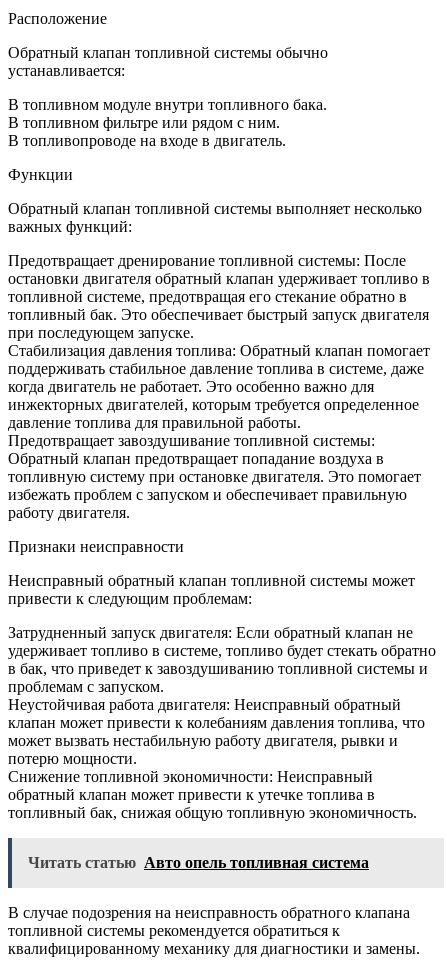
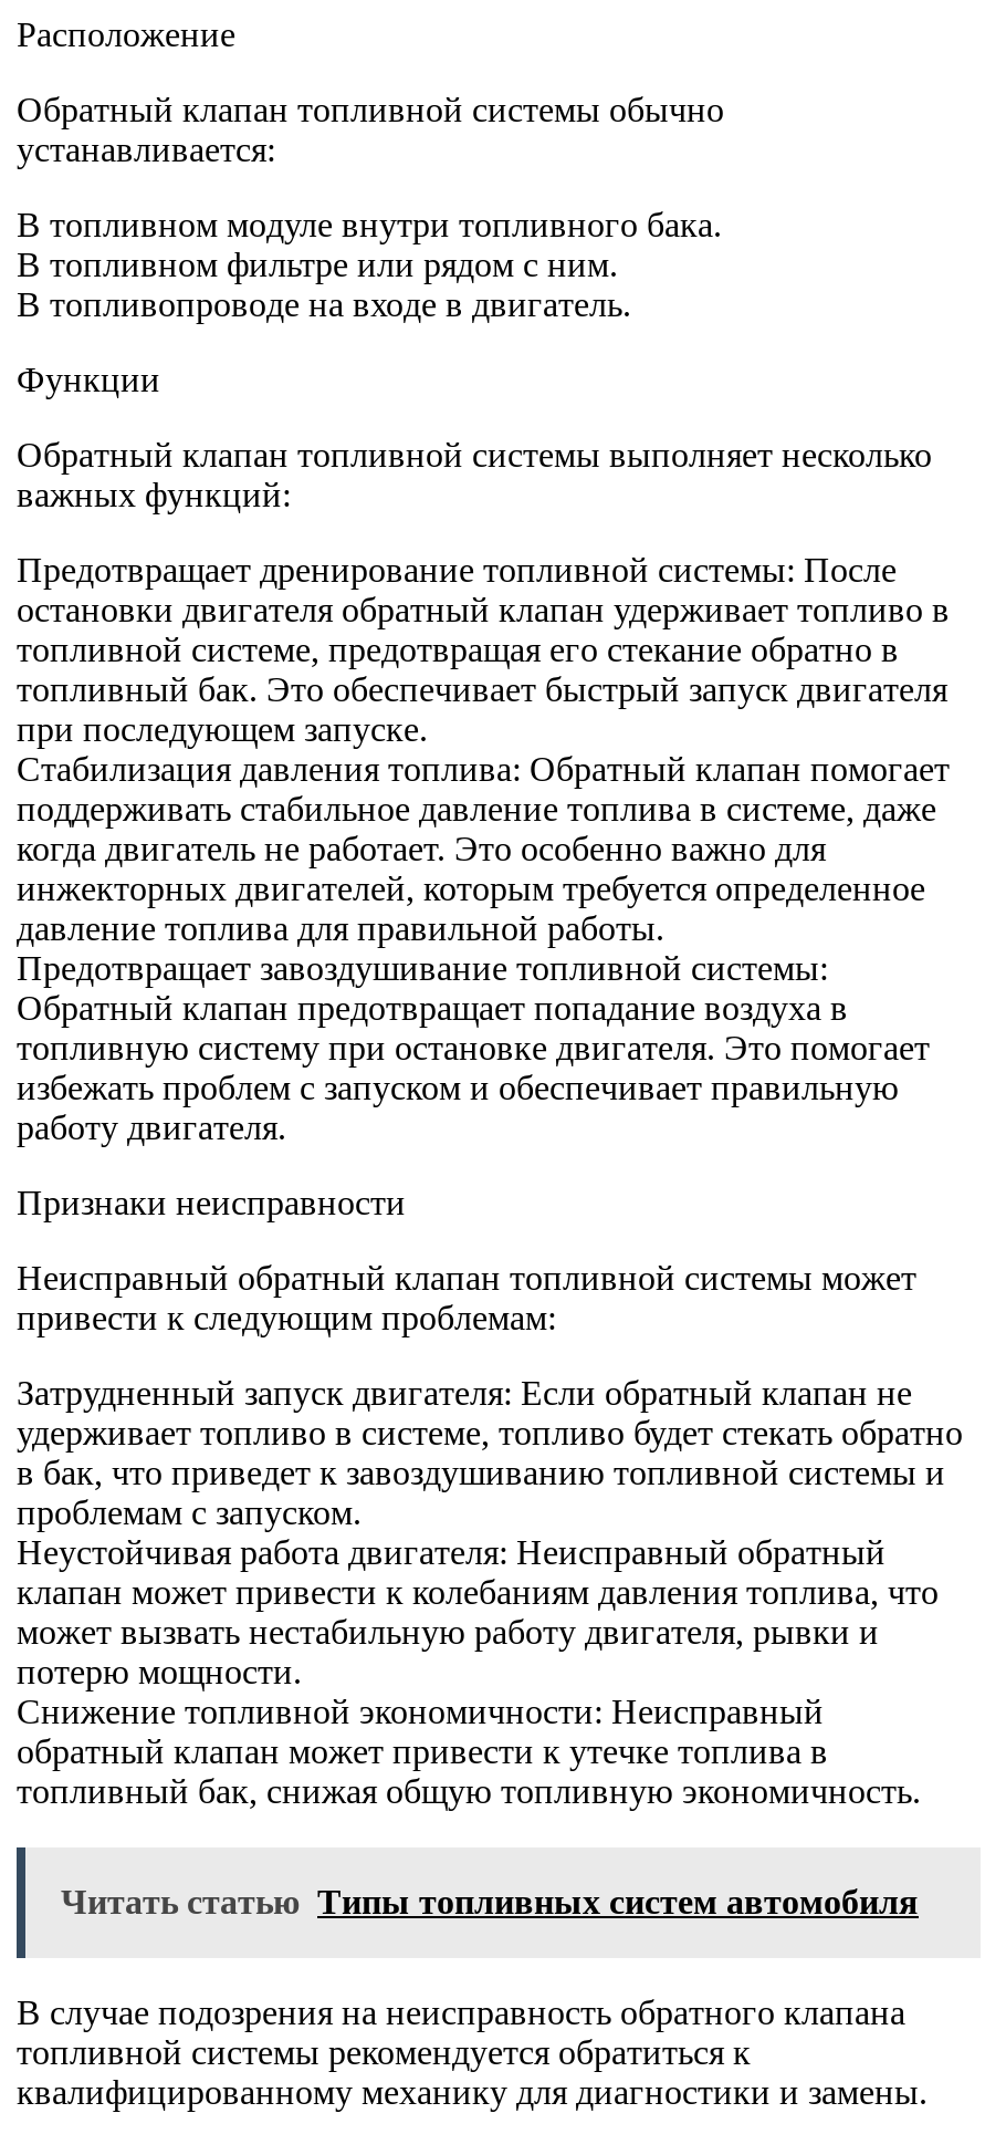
- Читать статью Авто опель топливная система
+ Читать статью Типы топливных систем автомобиля
